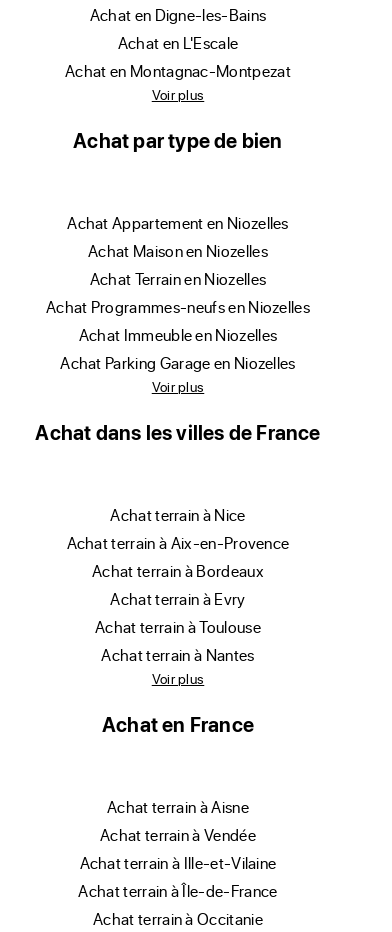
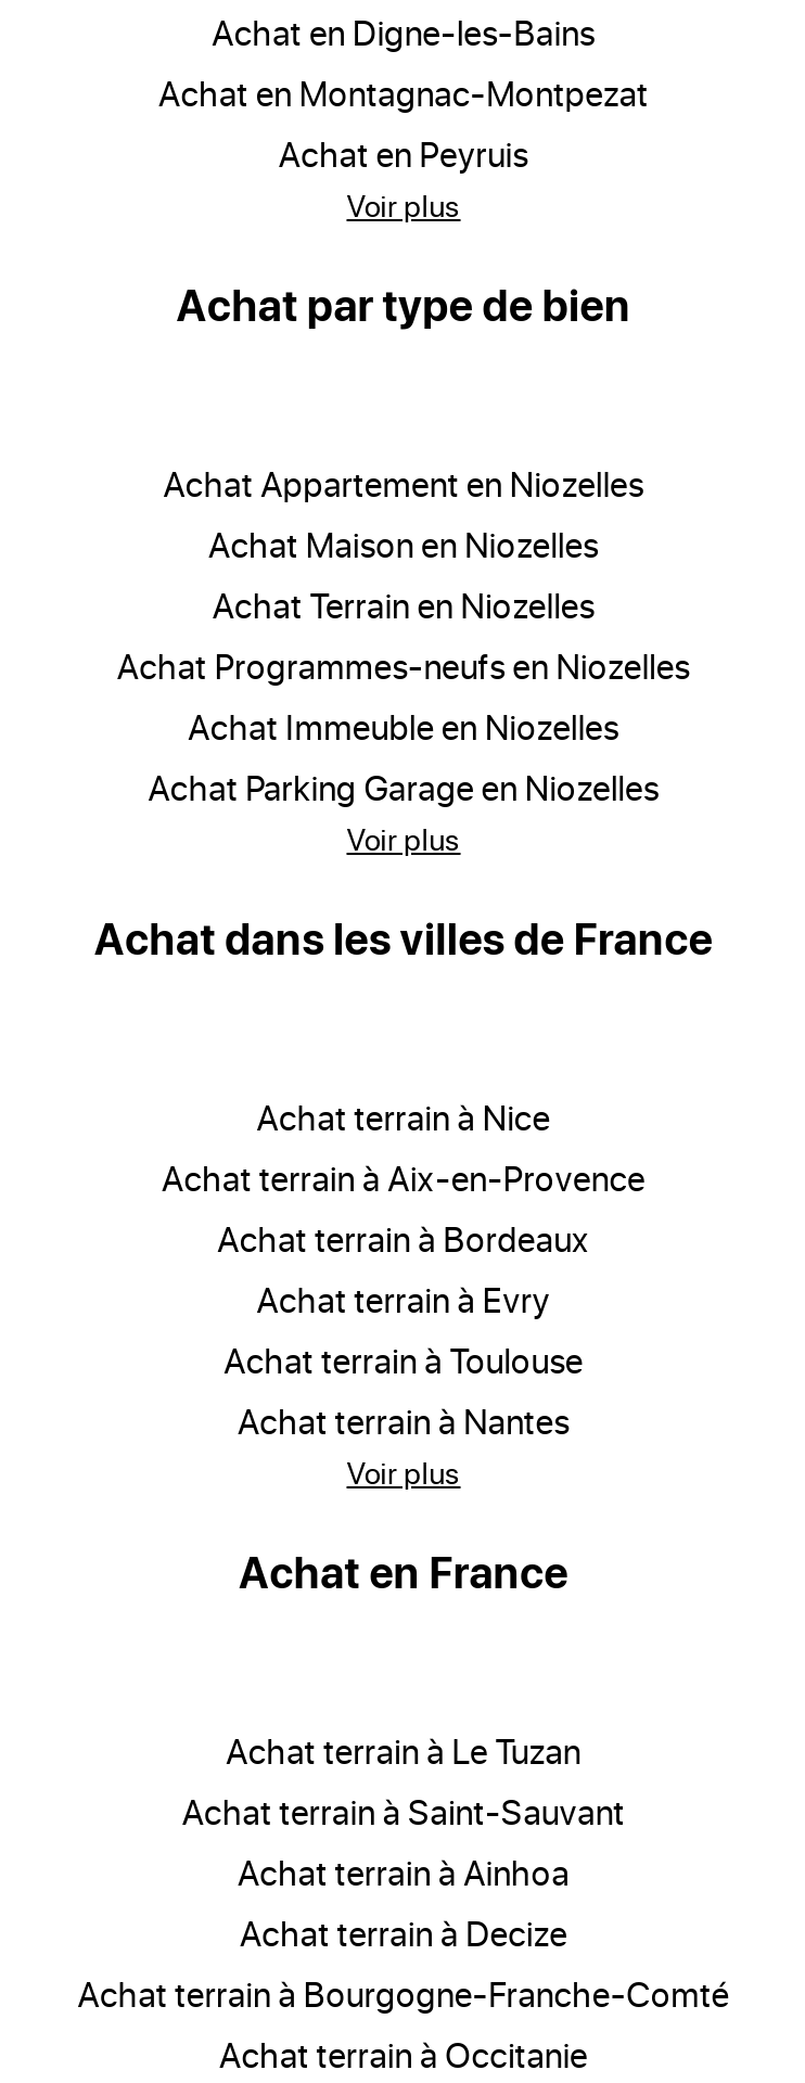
- achat en L'Escale

moved up: achat en Montagnac-Montpezat

+ achat en Peyruis

- achat terrain à Aisne
- achat terrain à Vendée
- achat terrain à Ille-et-Vilaine
- achat terrain à Île-de-France
+ achat terrain à Le Tuzan
+ achat terrain à Saint-Sauvant
+ achat terrain à Ainhoa
+ achat terrain à Decize
+ achat terrain à Bourgogne-Franche-Comté
